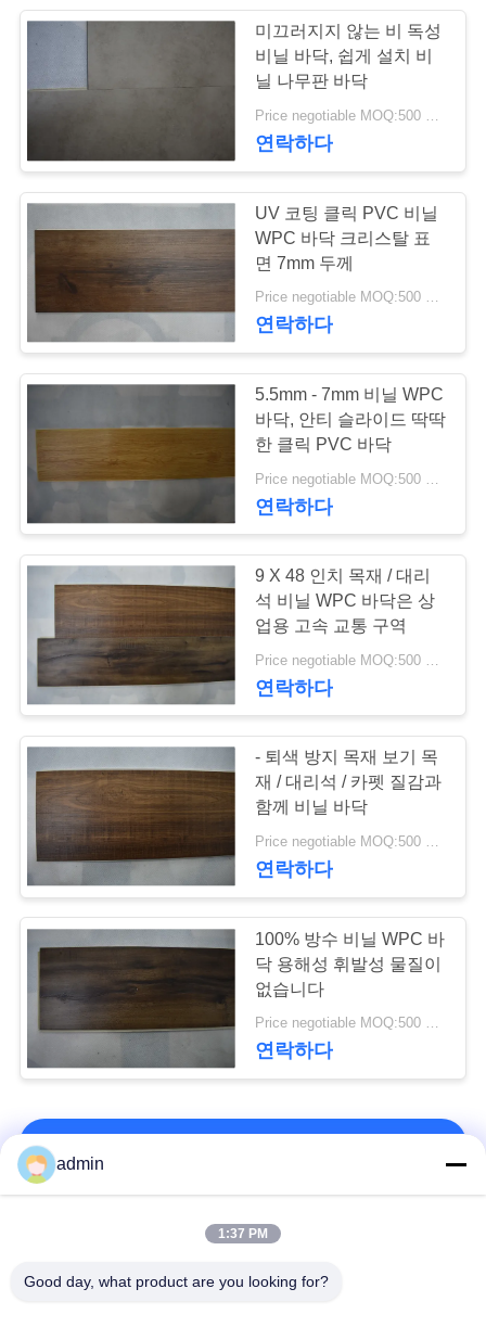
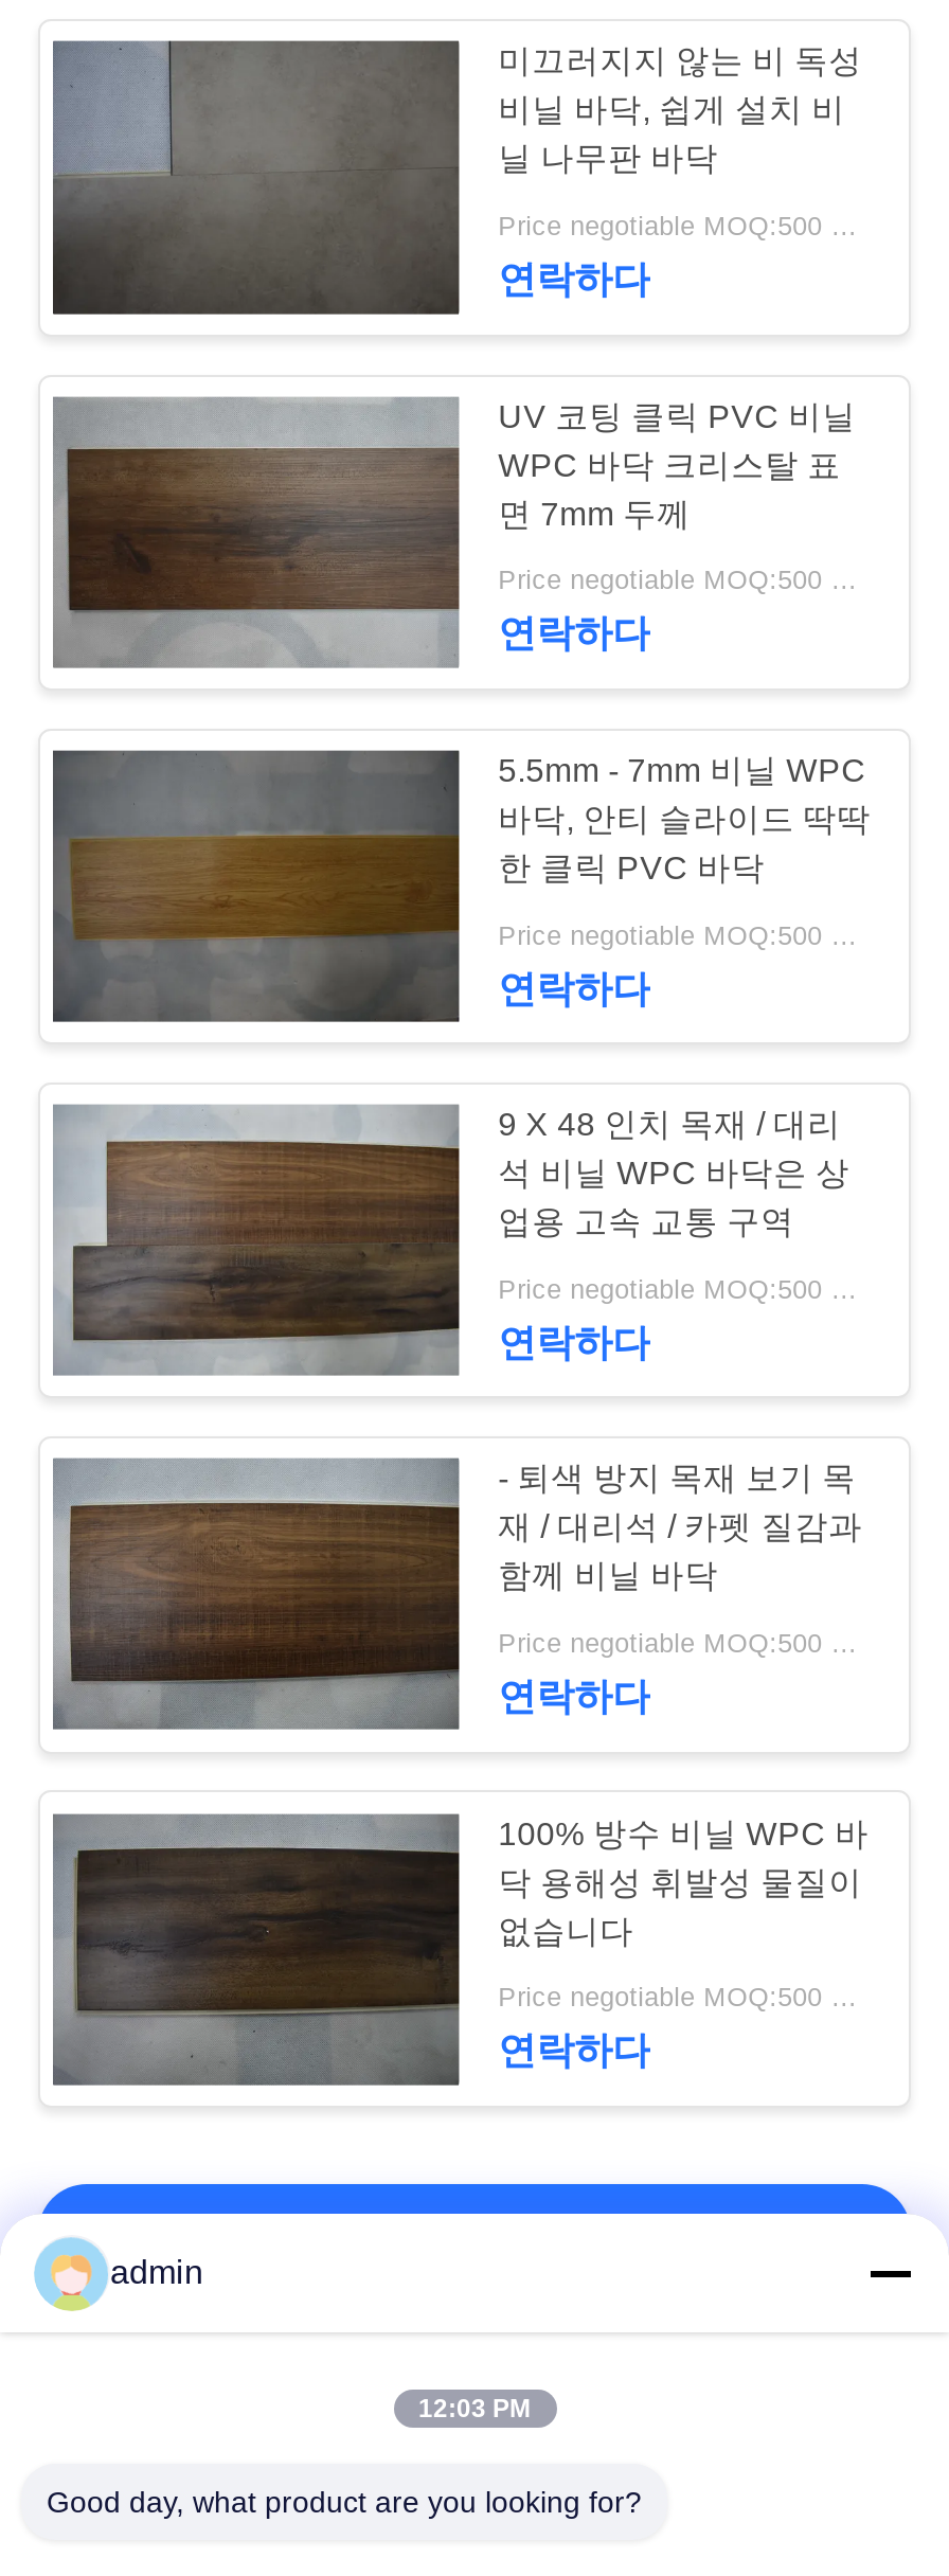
- 1:37 PM
+ 12:03 PM
